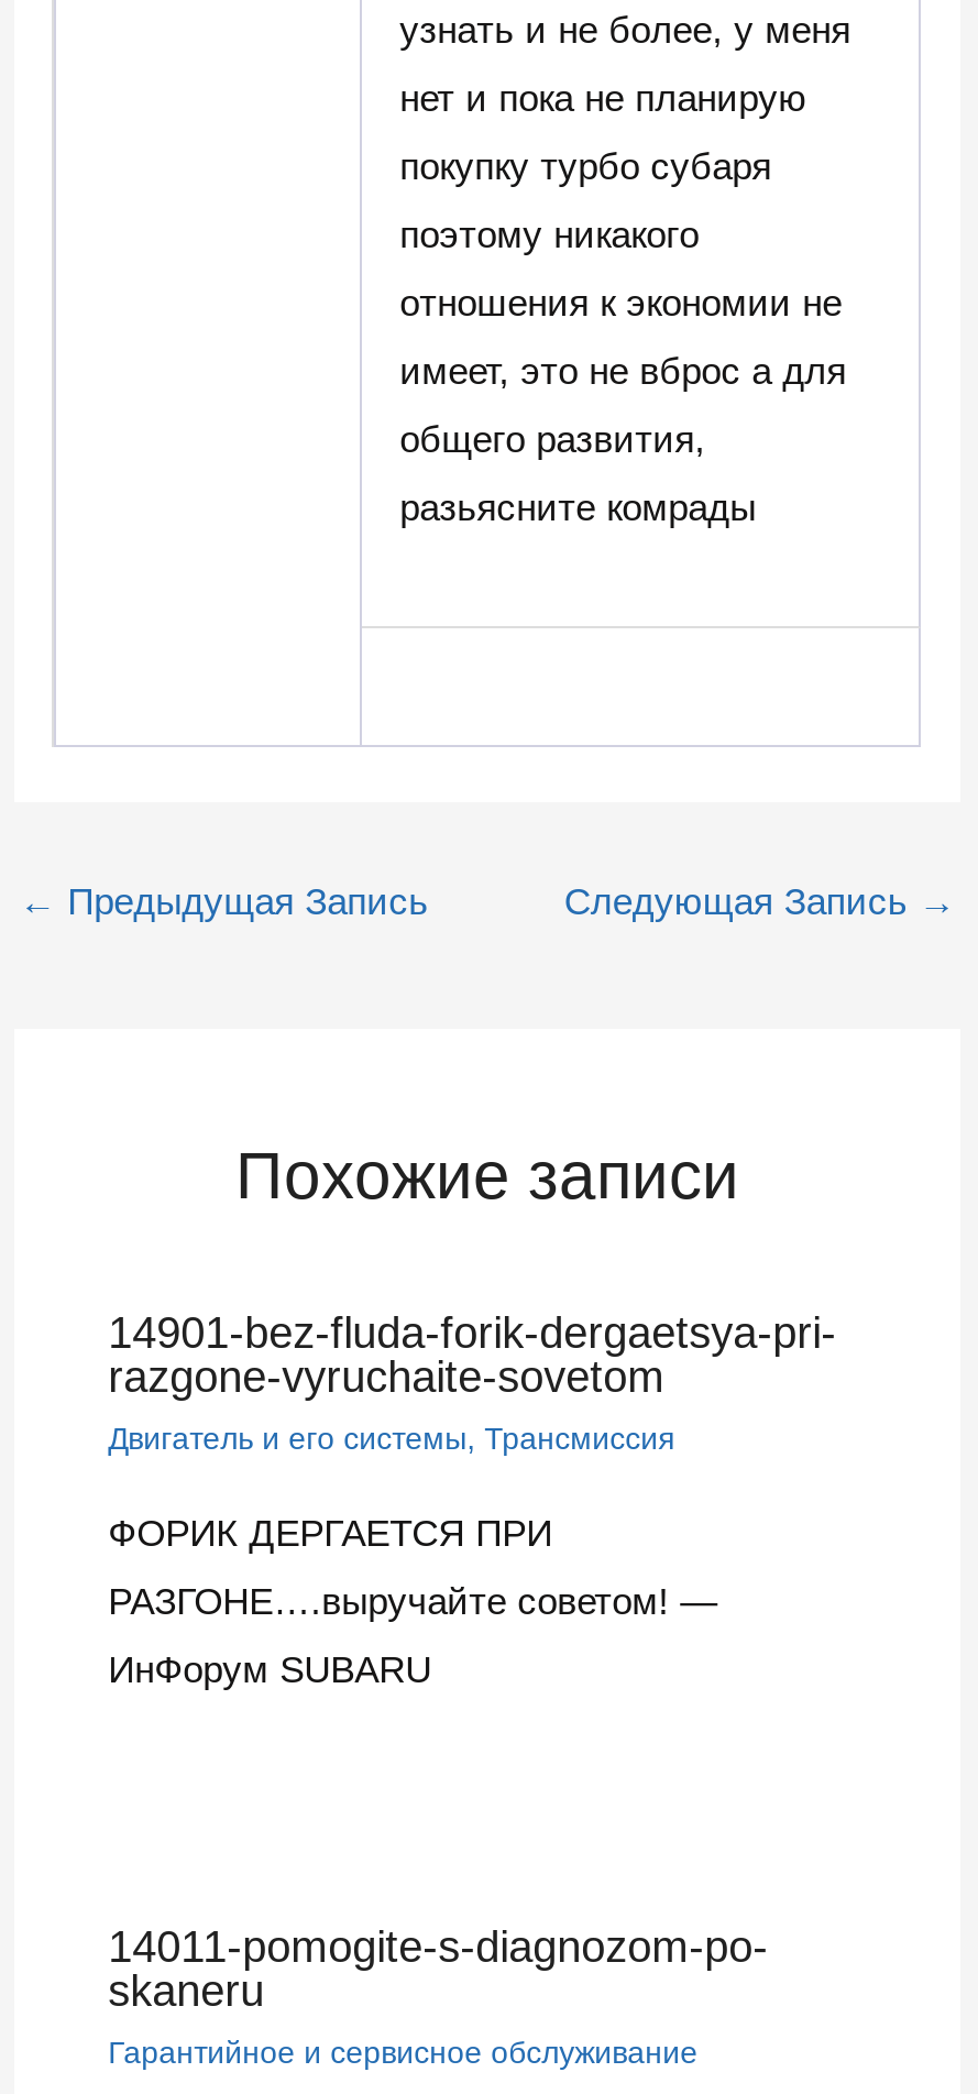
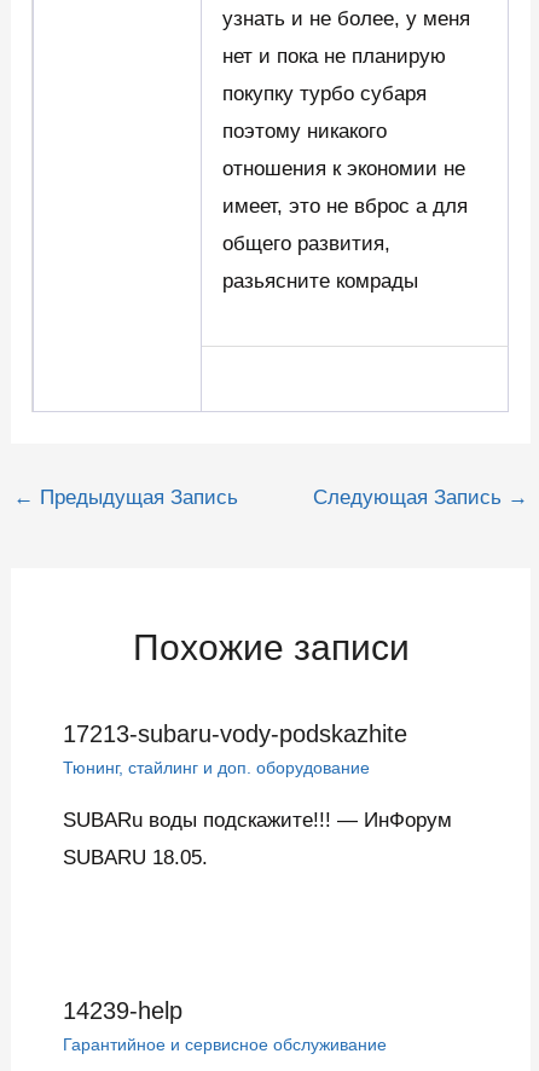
- 14901-bez-fluda-forik-dergaetsya-pri-
- razgone-vyruchaite-sovetom
- Двигатель и его системы, Трансмиссия
- ФОРИК ДЕРГАЕТСЯ ПРИ
- РАЗГОНЕ….выручайте советом! —
- ИнФорум SUBARU
+ 17213-subaru-vody-podskazhite
+ Тюнинг, стайлинг и доп. оборудование
+ SUBARu воды подскажите!!! — ИнФорум
+ SUBARU 18.05.

- 14011-pomogite-s-diagnozom-po-
- skaneru
+ 14239-help
